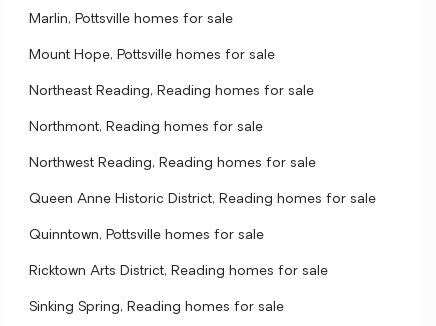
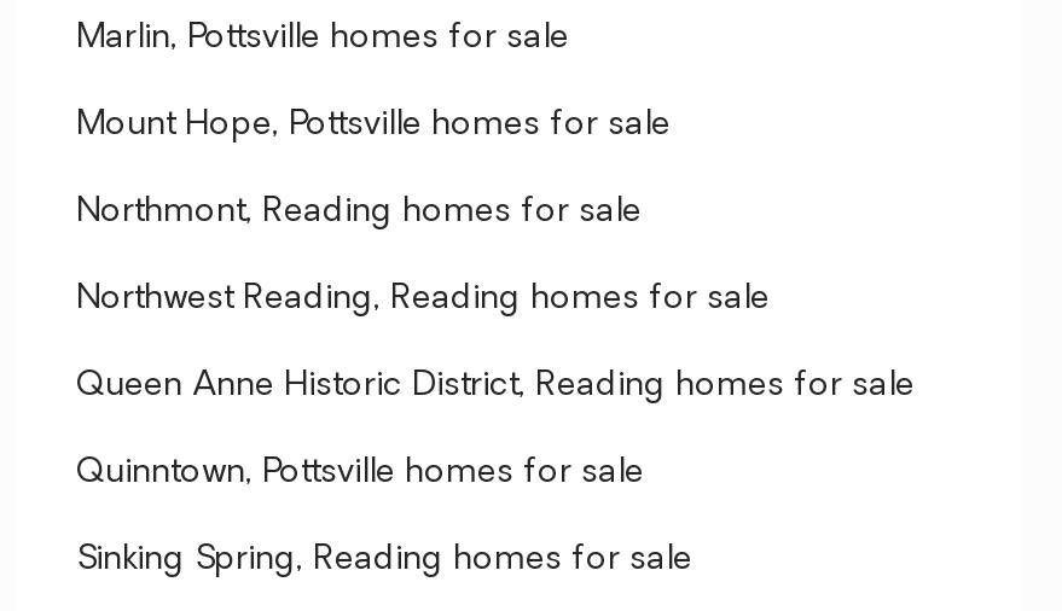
- Northeast Reading, Reading homes for sale

- Ricktown Arts District, Reading homes for sale
